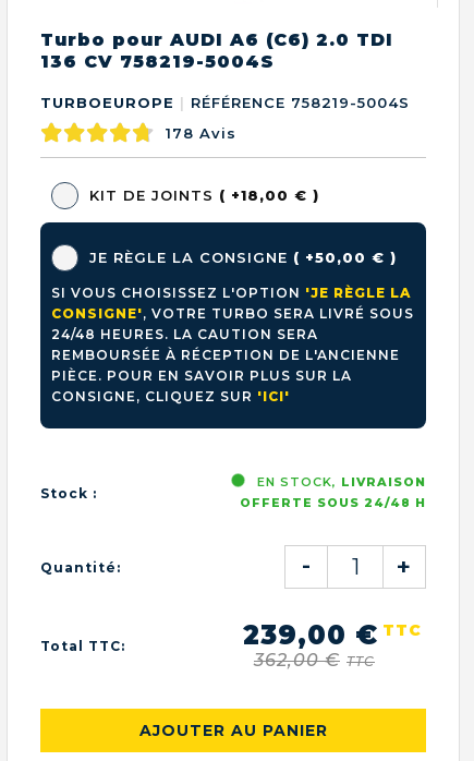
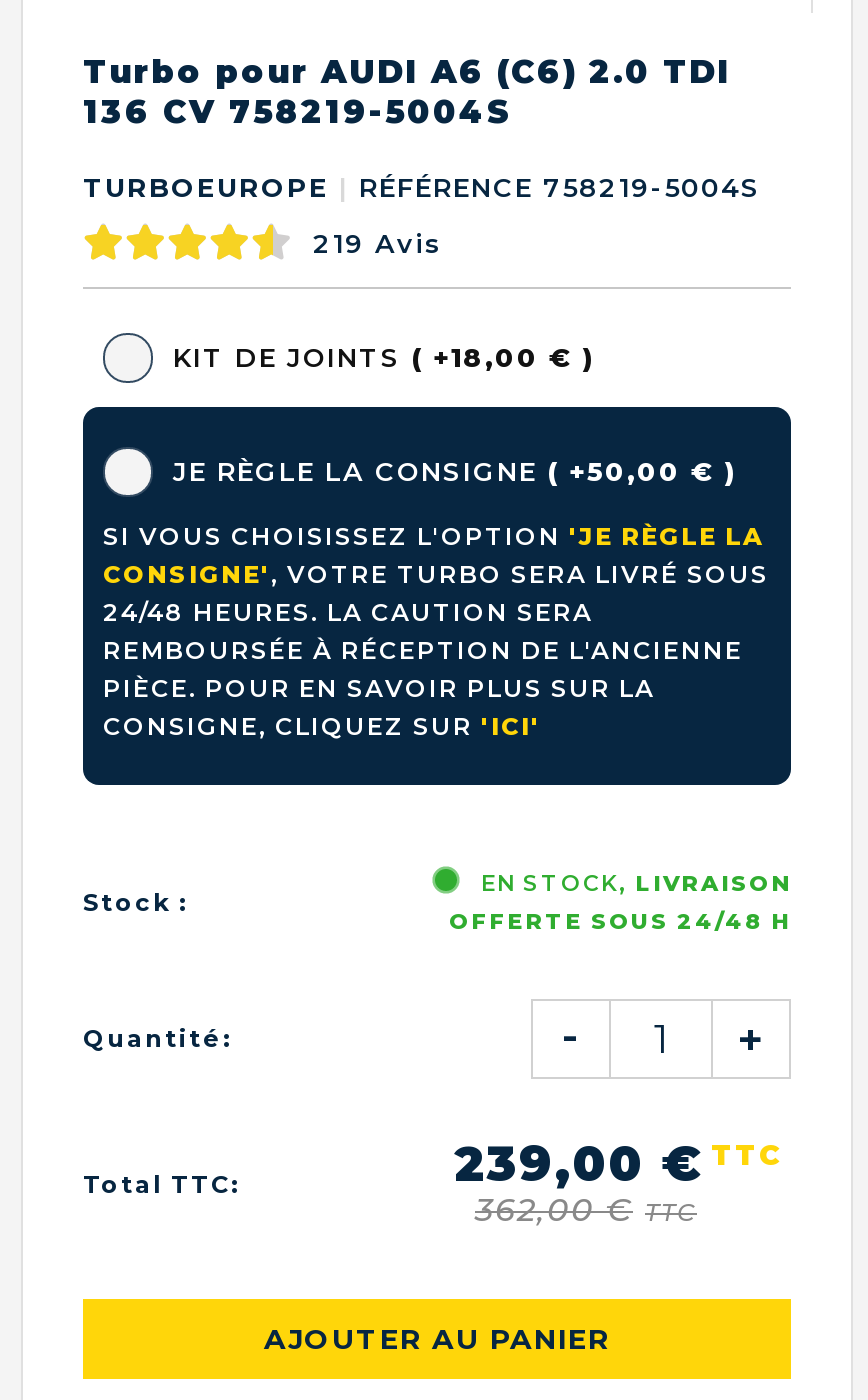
- 178 Avis
+ 219 Avis
